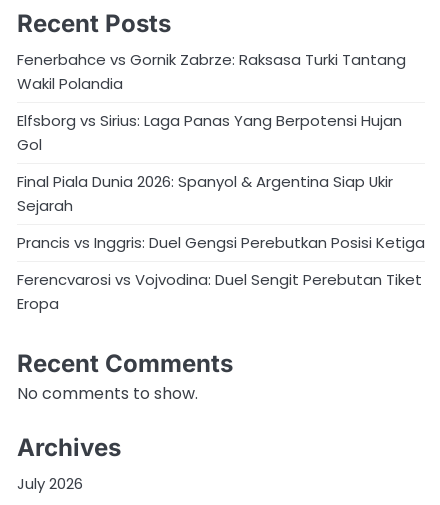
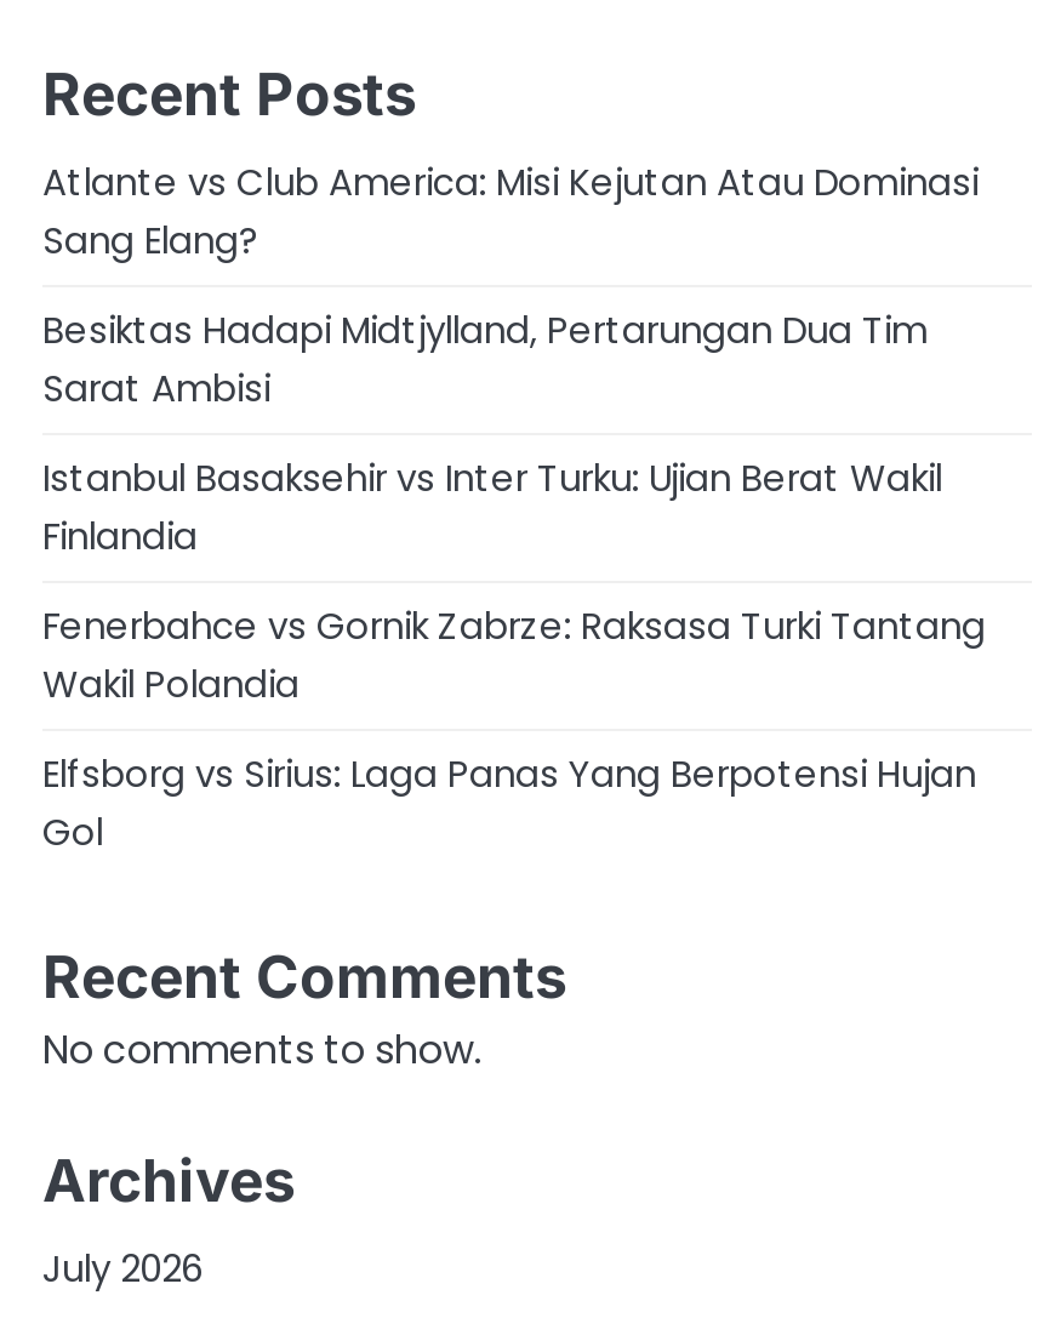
+ Atlante vs Club America: Misi Kejutan Atau Dominasi
+ Sang Elang?
+ Besiktas Hadapi Midtjylland, Pertarungan Dua Tim
+ Sarat Ambisi
+ Istanbul Basaksehir vs Inter Turku: Ujian Berat Wakil
+ Finlandia

moved down: Fenerbahce vs Gornik Zabrze: Raksasa Turki Tantang | Wakil Polandia | Elfsborg vs Sirius: Laga Panas Yang Berpotensi Hujan | Gol

- Final Piala Dunia 2026: Spanyol & Argentina Siap Ukir
- Sejarah
- Prancis vs Inggris: Duel Gengsi Perebutkan Posisi Ketiga
- Ferencvarosi vs Vojvodina: Duel Sengit Perebutan Tiket
- Eropa
